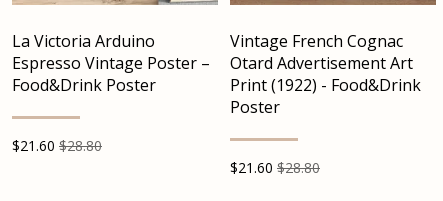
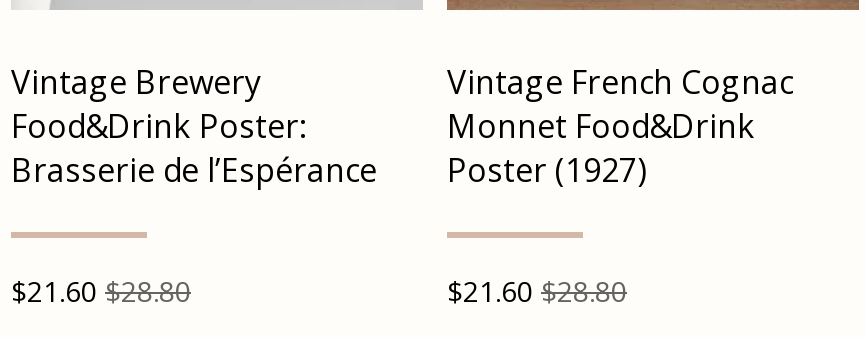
- La Victoria Arduino
- Espresso Vintage Poster –
- Food&Drink Poster
+ Vintage Brewery
+ Food&Drink Poster:
+ Brasserie de l’Espérance

- Otard Advertisement Art
- Print (1922) - Food&Drink
- Poster
+ Monnet Food&Drink
+ Poster (1927)
